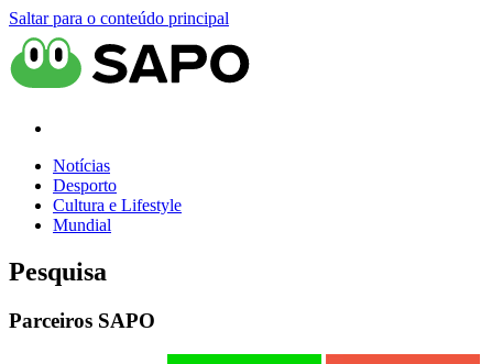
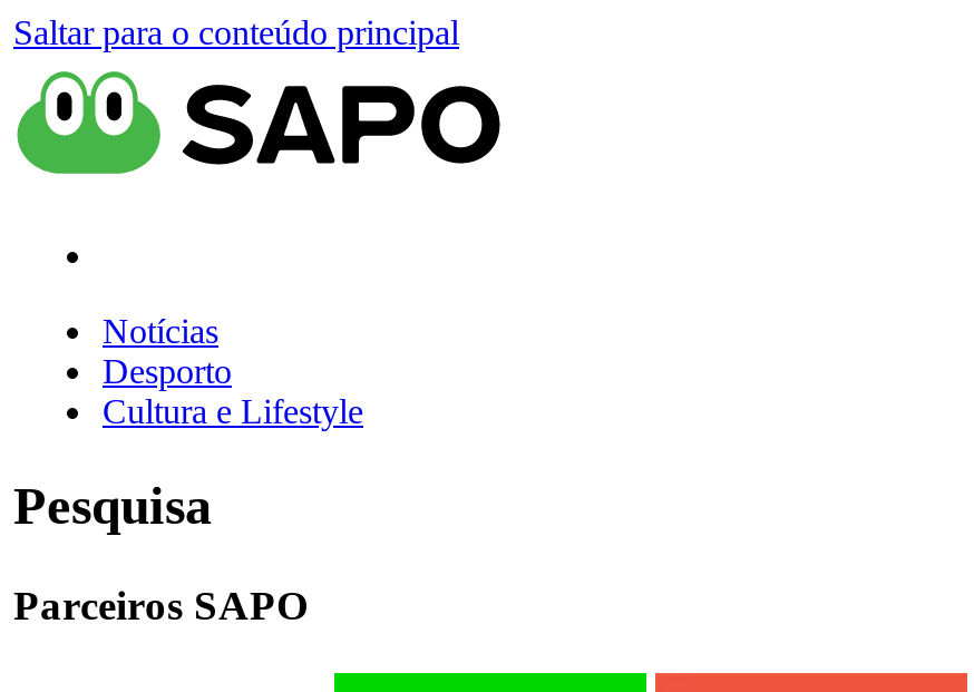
- Mundial
